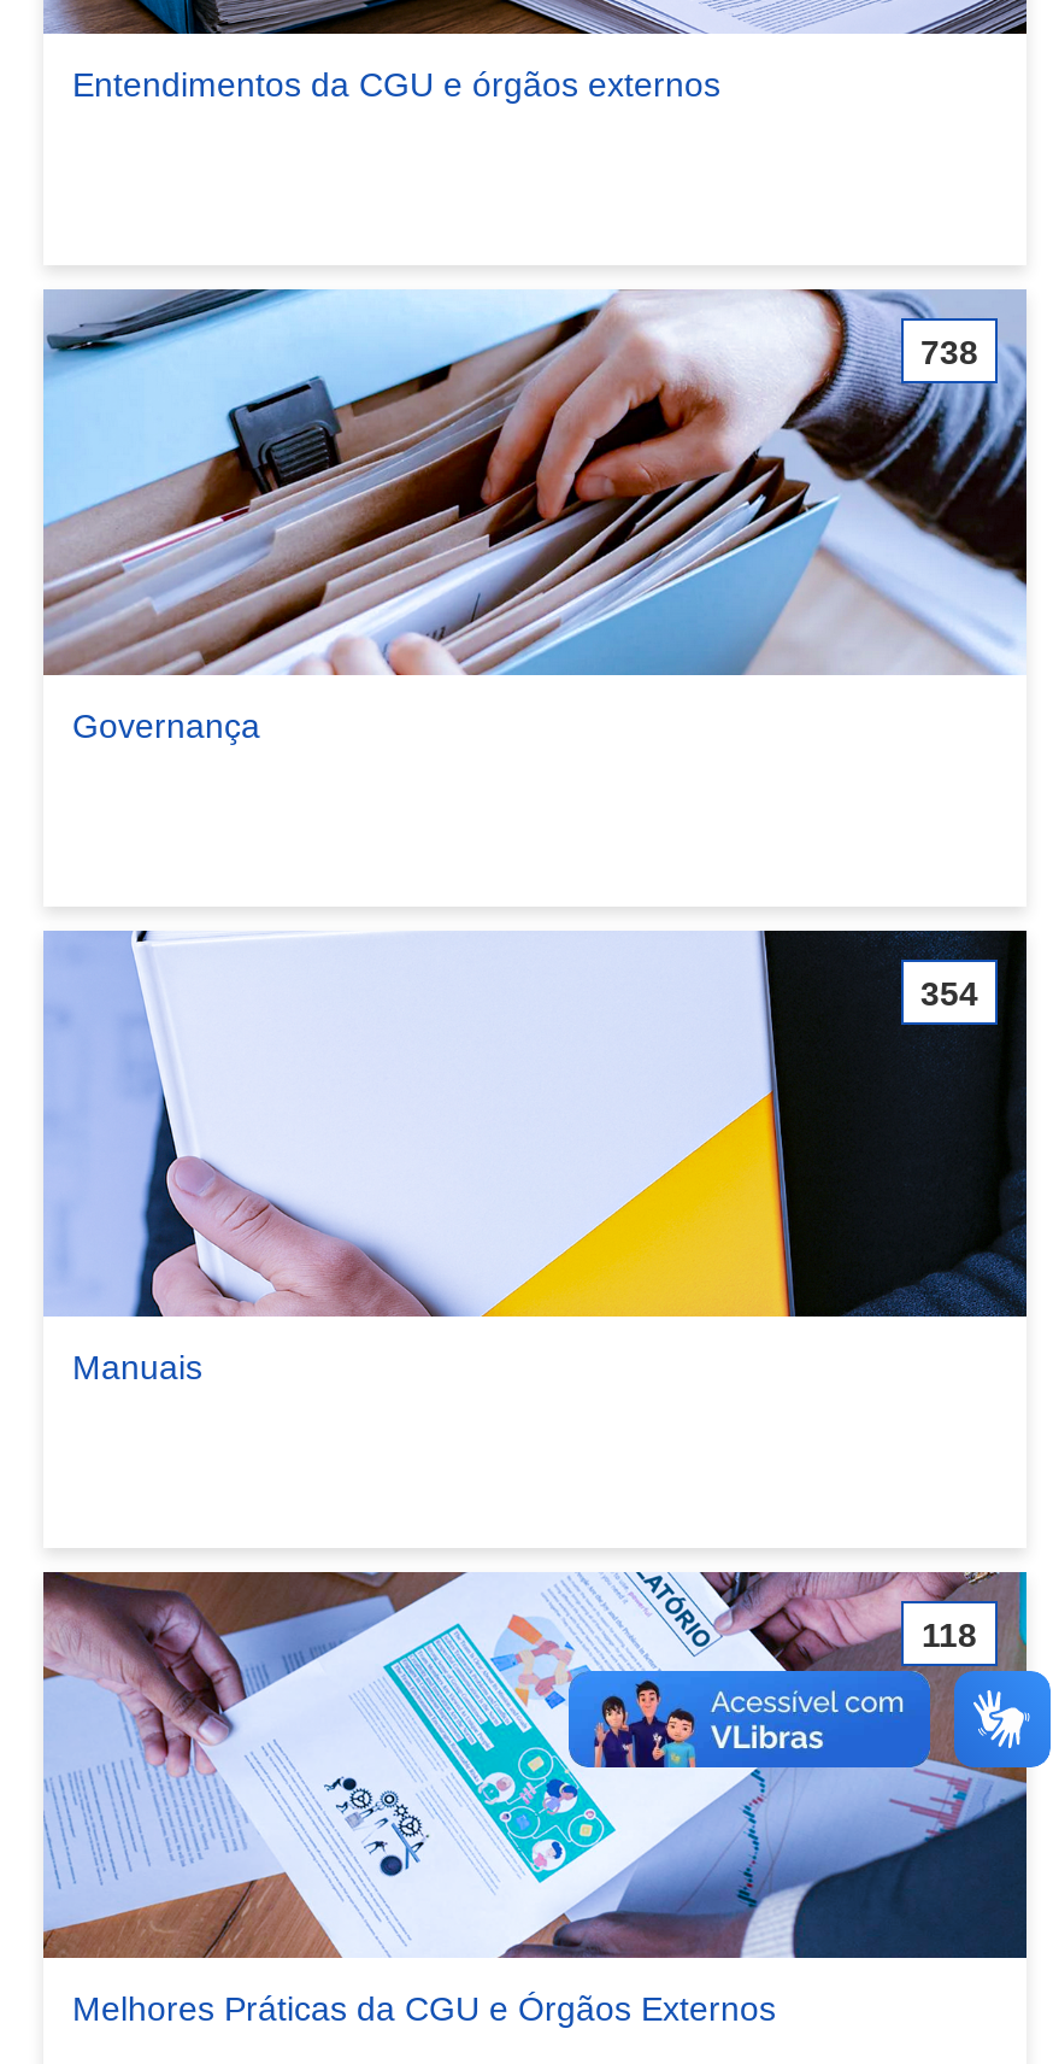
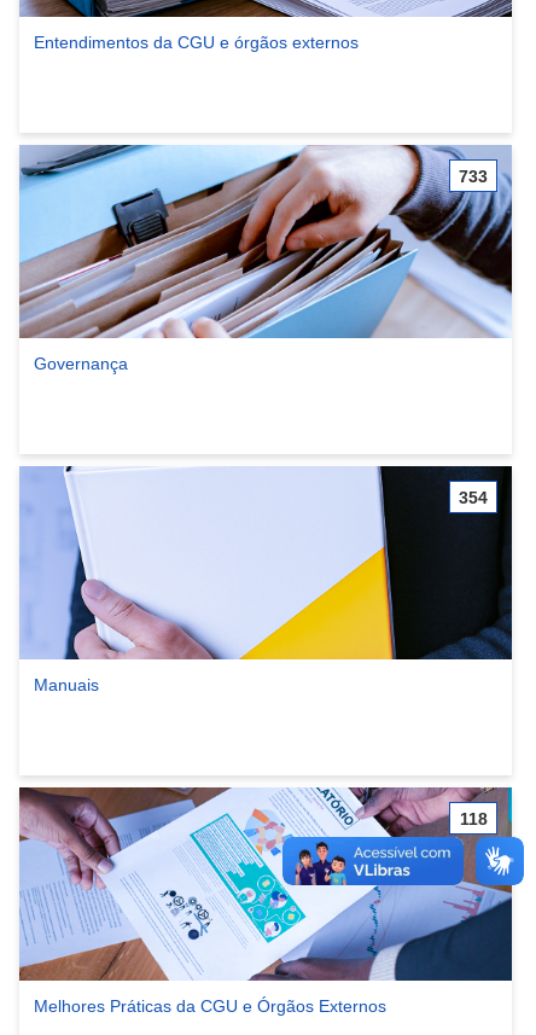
- 738
+ 733
